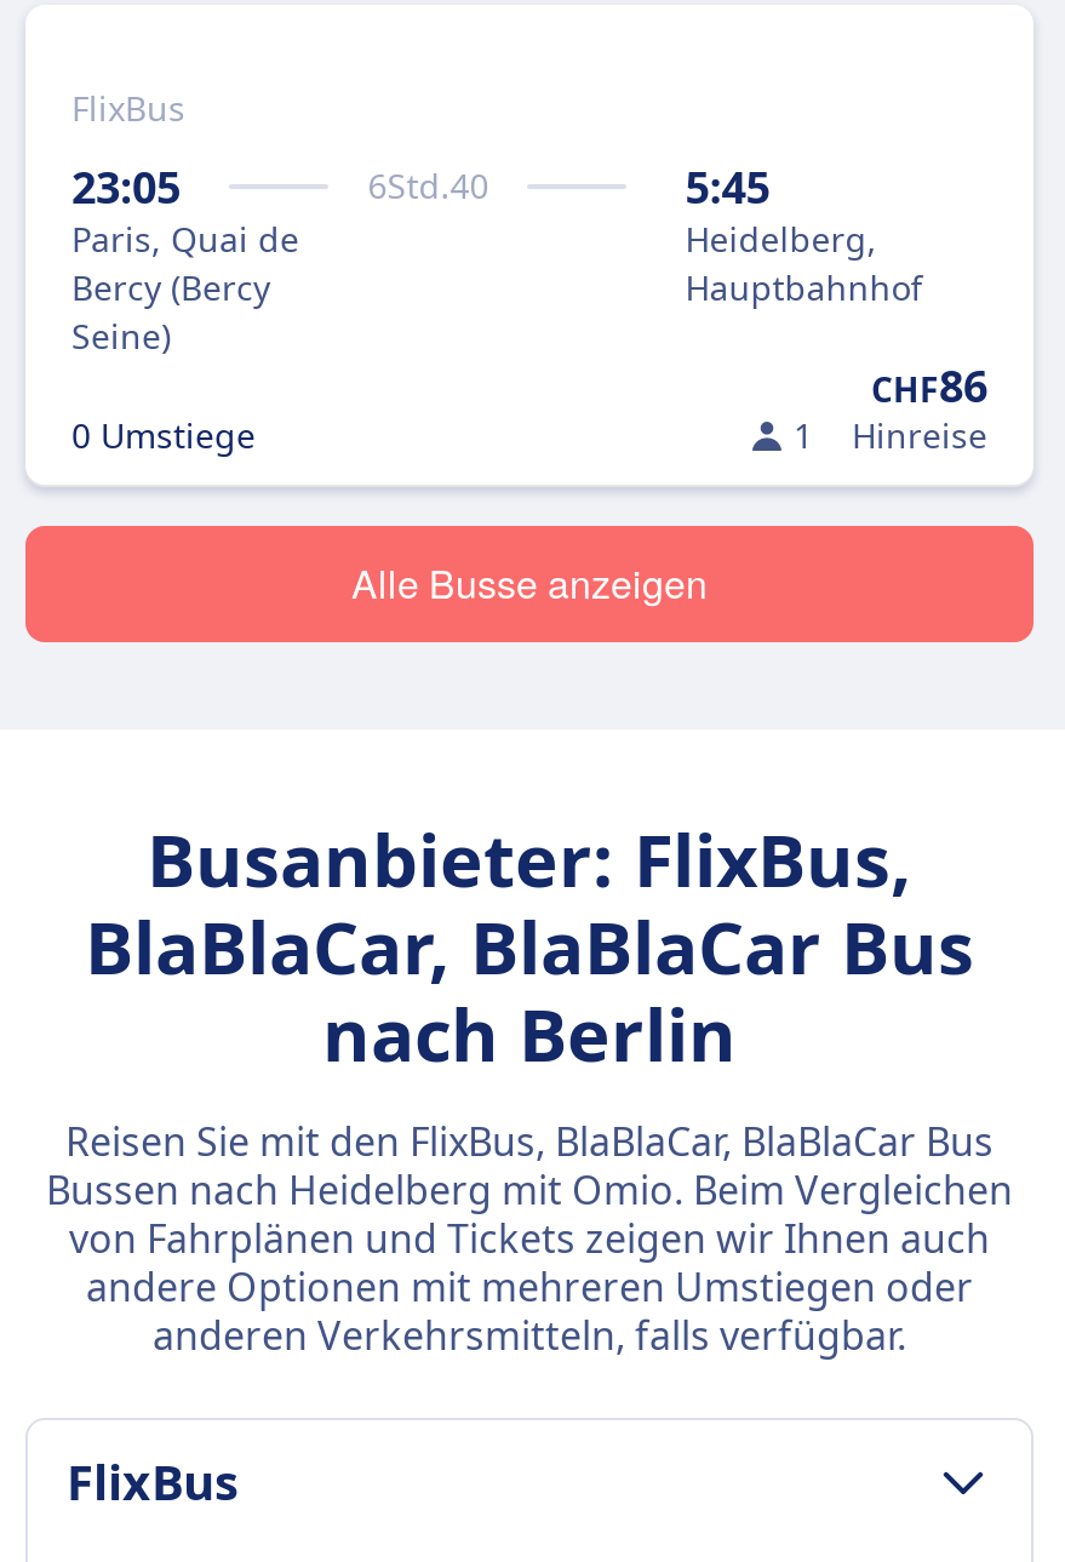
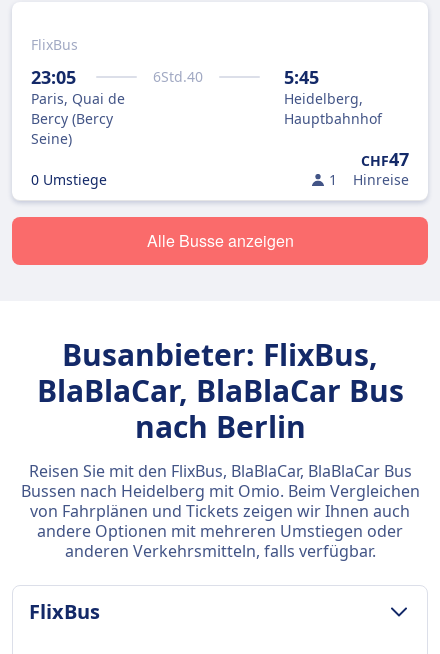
- CHF86
+ CHF47
